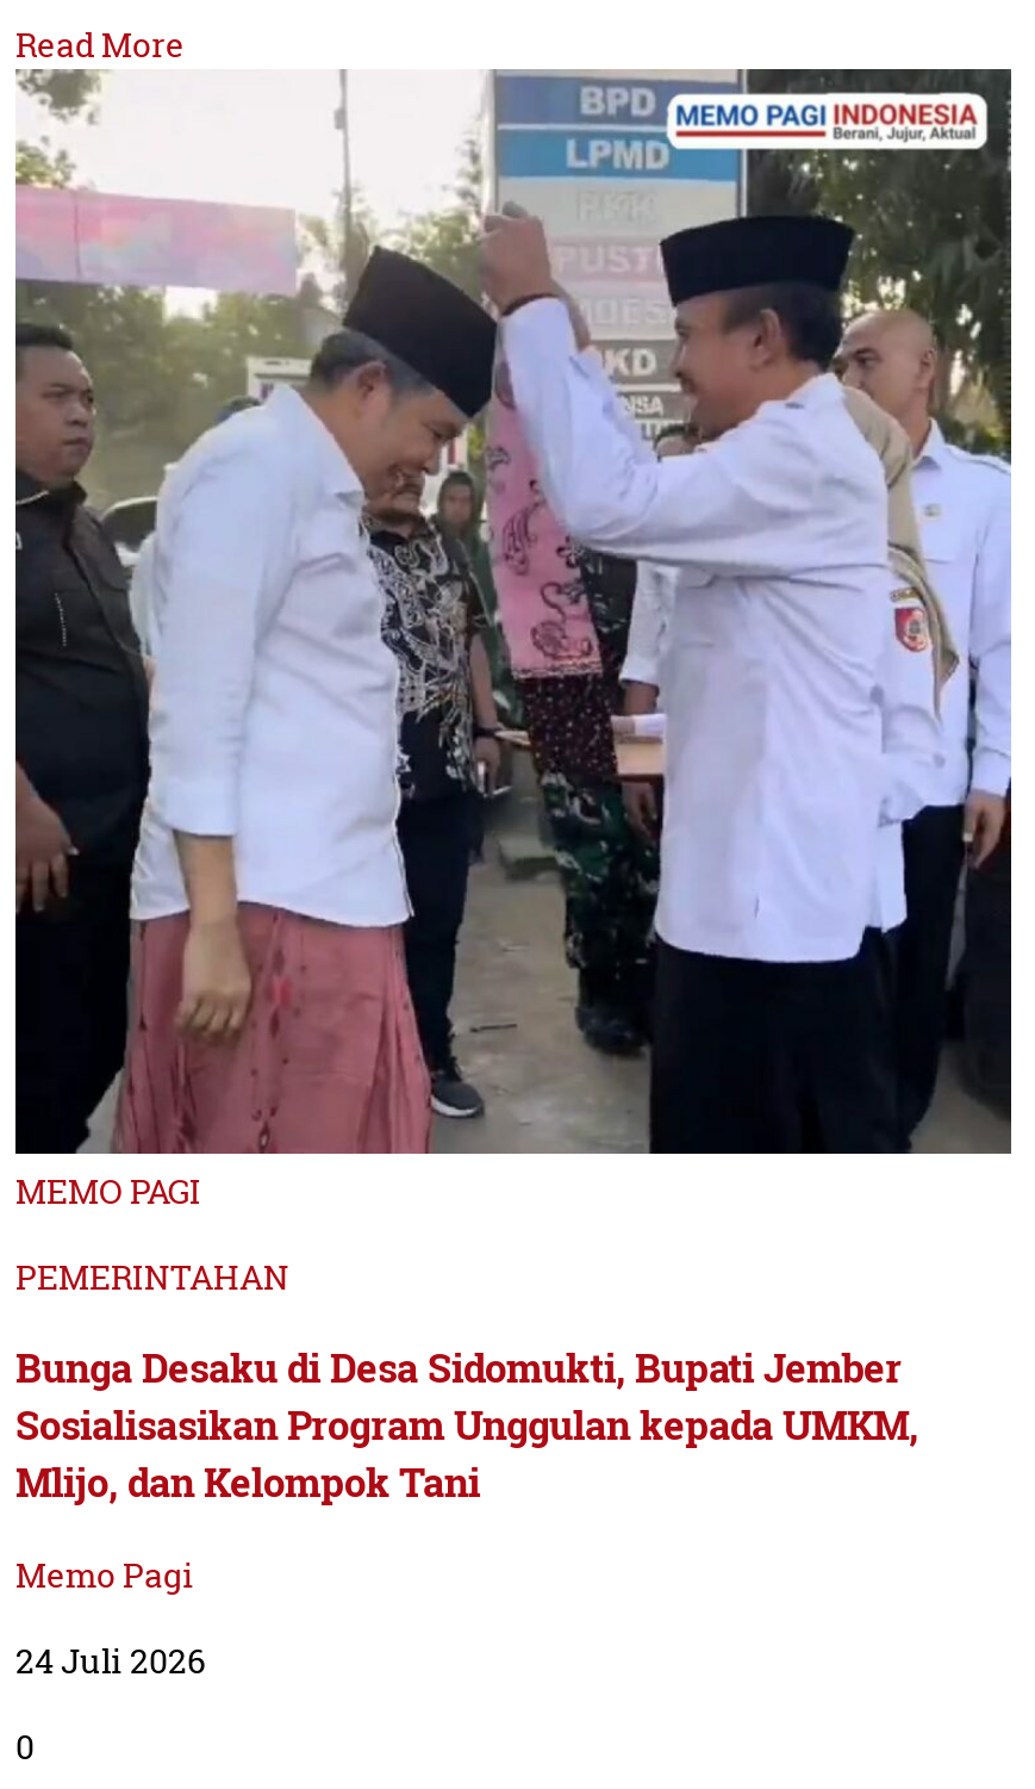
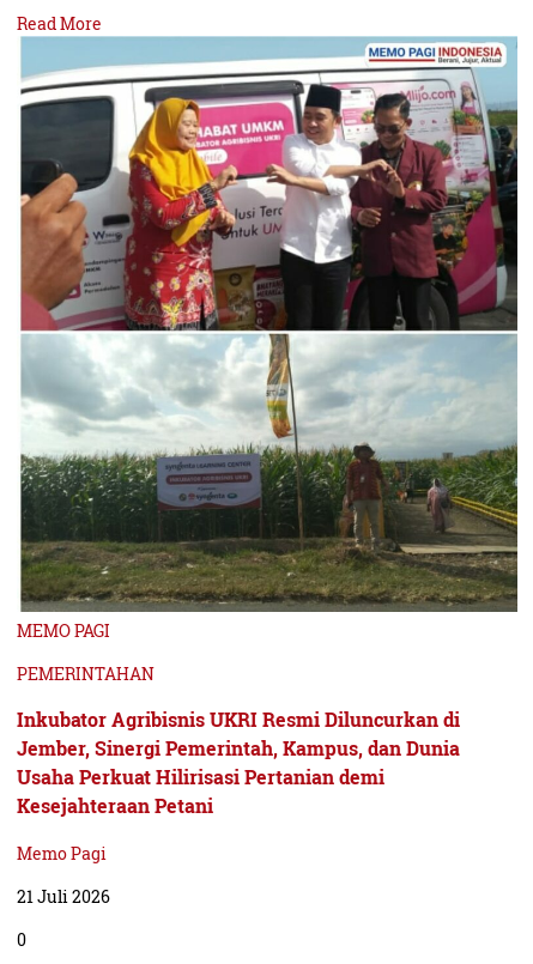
- [image]
+ [image]

- Bunga Desaku di Desa Sidomukti, Bupati Jember
- Sosialisasikan Program Unggulan kepada UMKM,
- Mlijo, dan Kelompok Tani
+ Inkubator Agribisnis UKRI Resmi Diluncurkan di
+ Jember, Sinergi Pemerintah, Kampus, dan Dunia
+ Usaha Perkuat Hilirisasi Pertanian demi
+ Kesejahteraan Petani

- 24 Juli 2026
+ 21 Juli 2026
